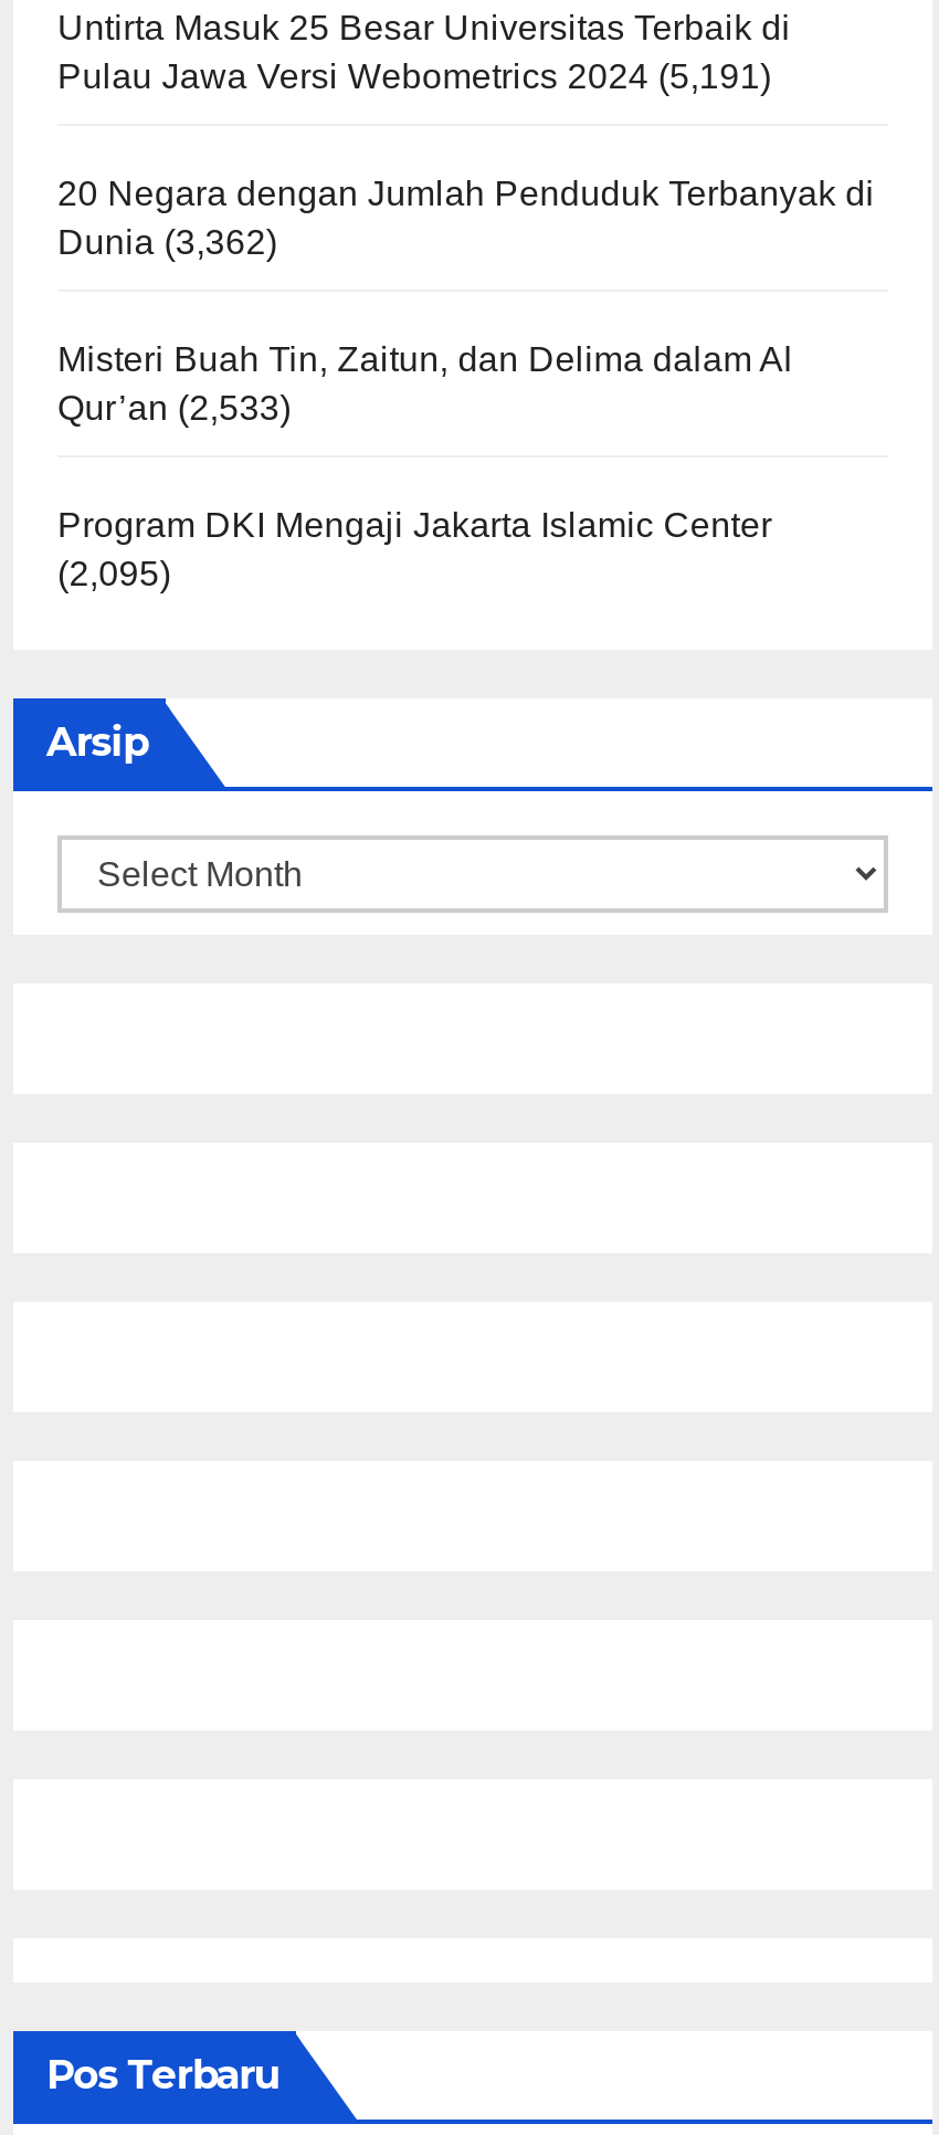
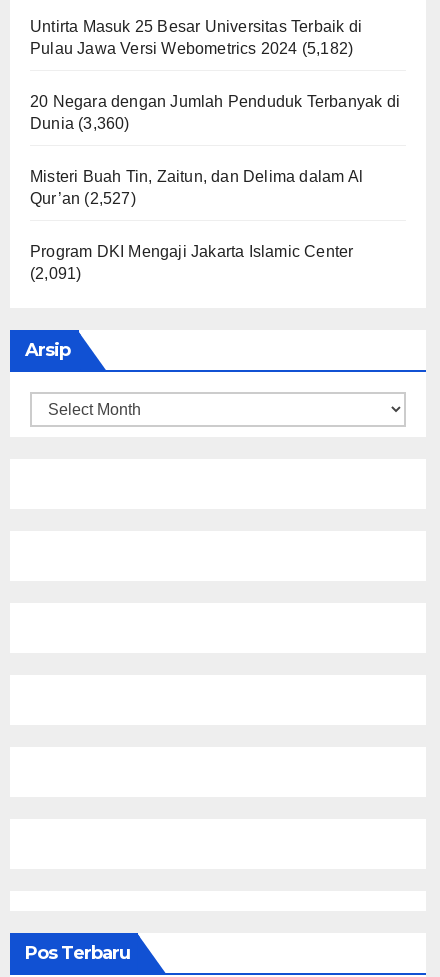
- Pulau Jawa Versi Webometrics 2024 (5,191)
+ Pulau Jawa Versi Webometrics 2024 (5,182)

- Dunia (3,362)
+ Dunia (3,360)

- Qur’an (2,533)
+ Qur’an (2,527)

- (2,095)
+ (2,091)
